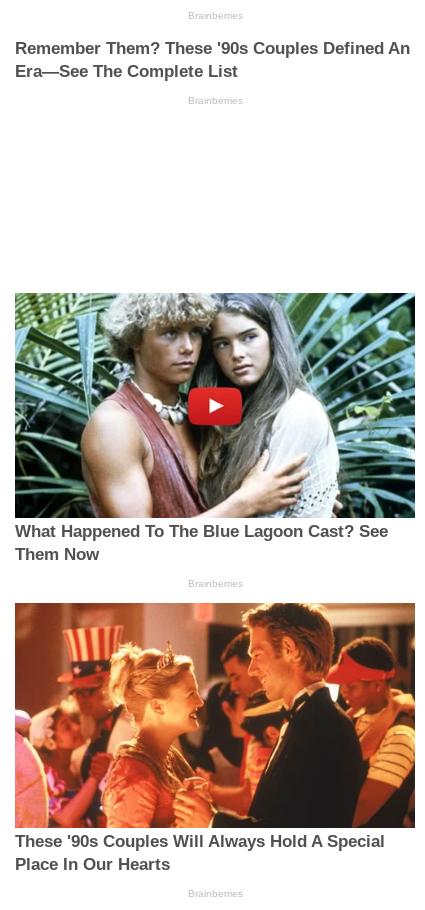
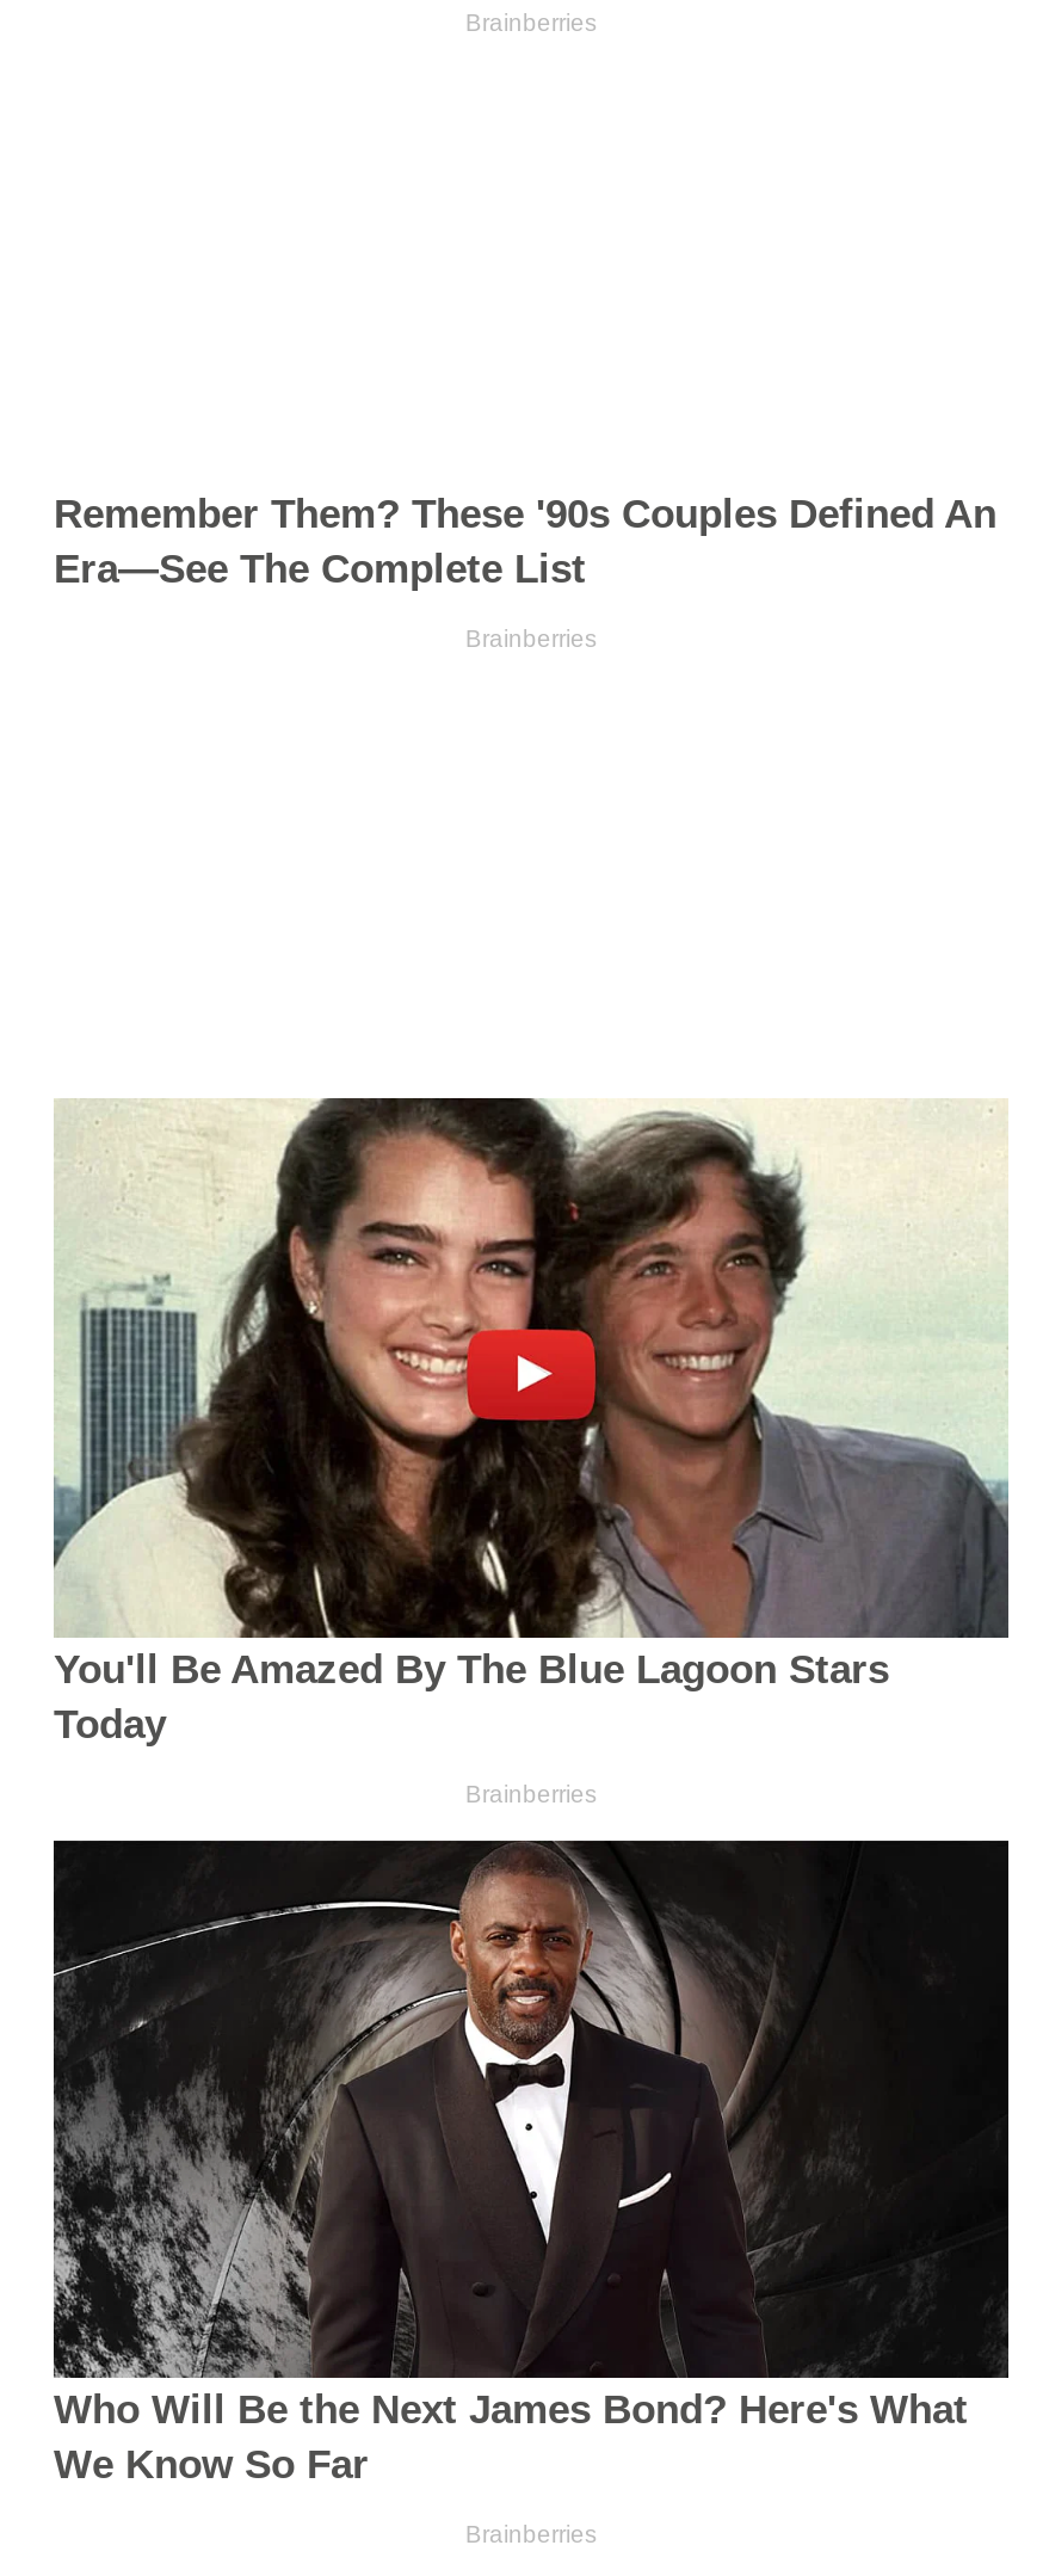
- [image]
- What Happened To The Blue Lagoon Cast? See
- Them Now
+ [image]
+ You'll Be Amazed By The Blue Lagoon Stars
+ Today

- [image]
- These '90s Couples Will Always Hold A Special
- Place In Our Hearts
+ [image]
+ Who Will Be the Next James Bond? Here's What
+ We Know So Far
